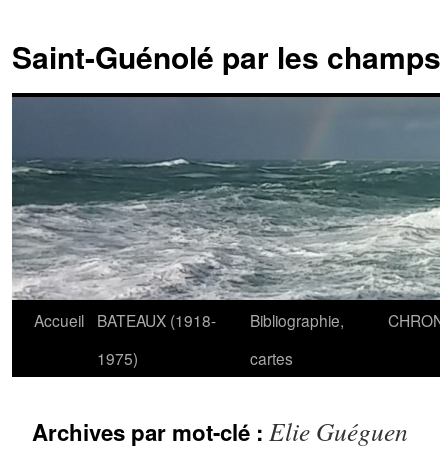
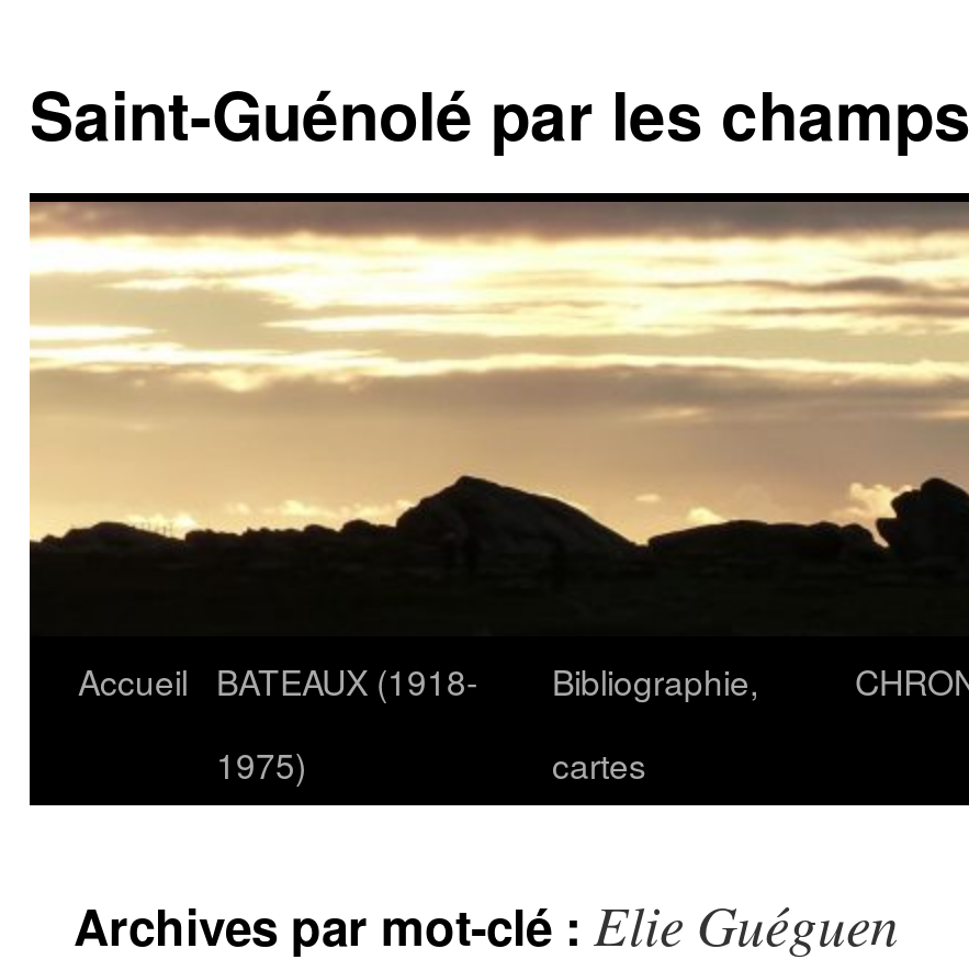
- [image]
+ [image]
